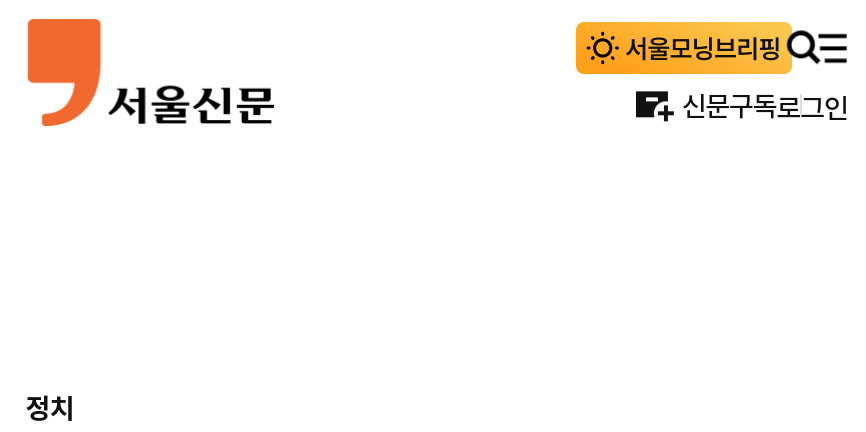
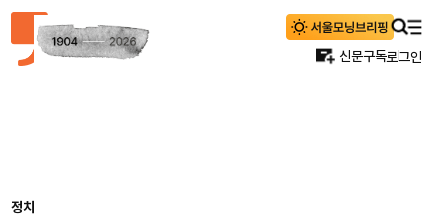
- [image]
+ [image]
